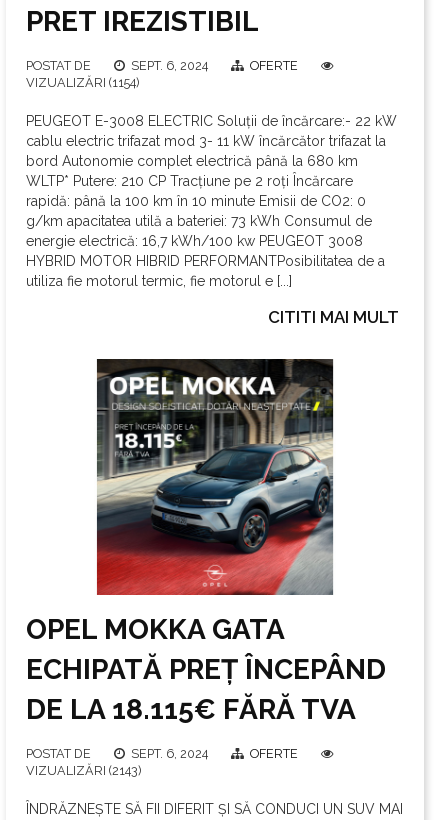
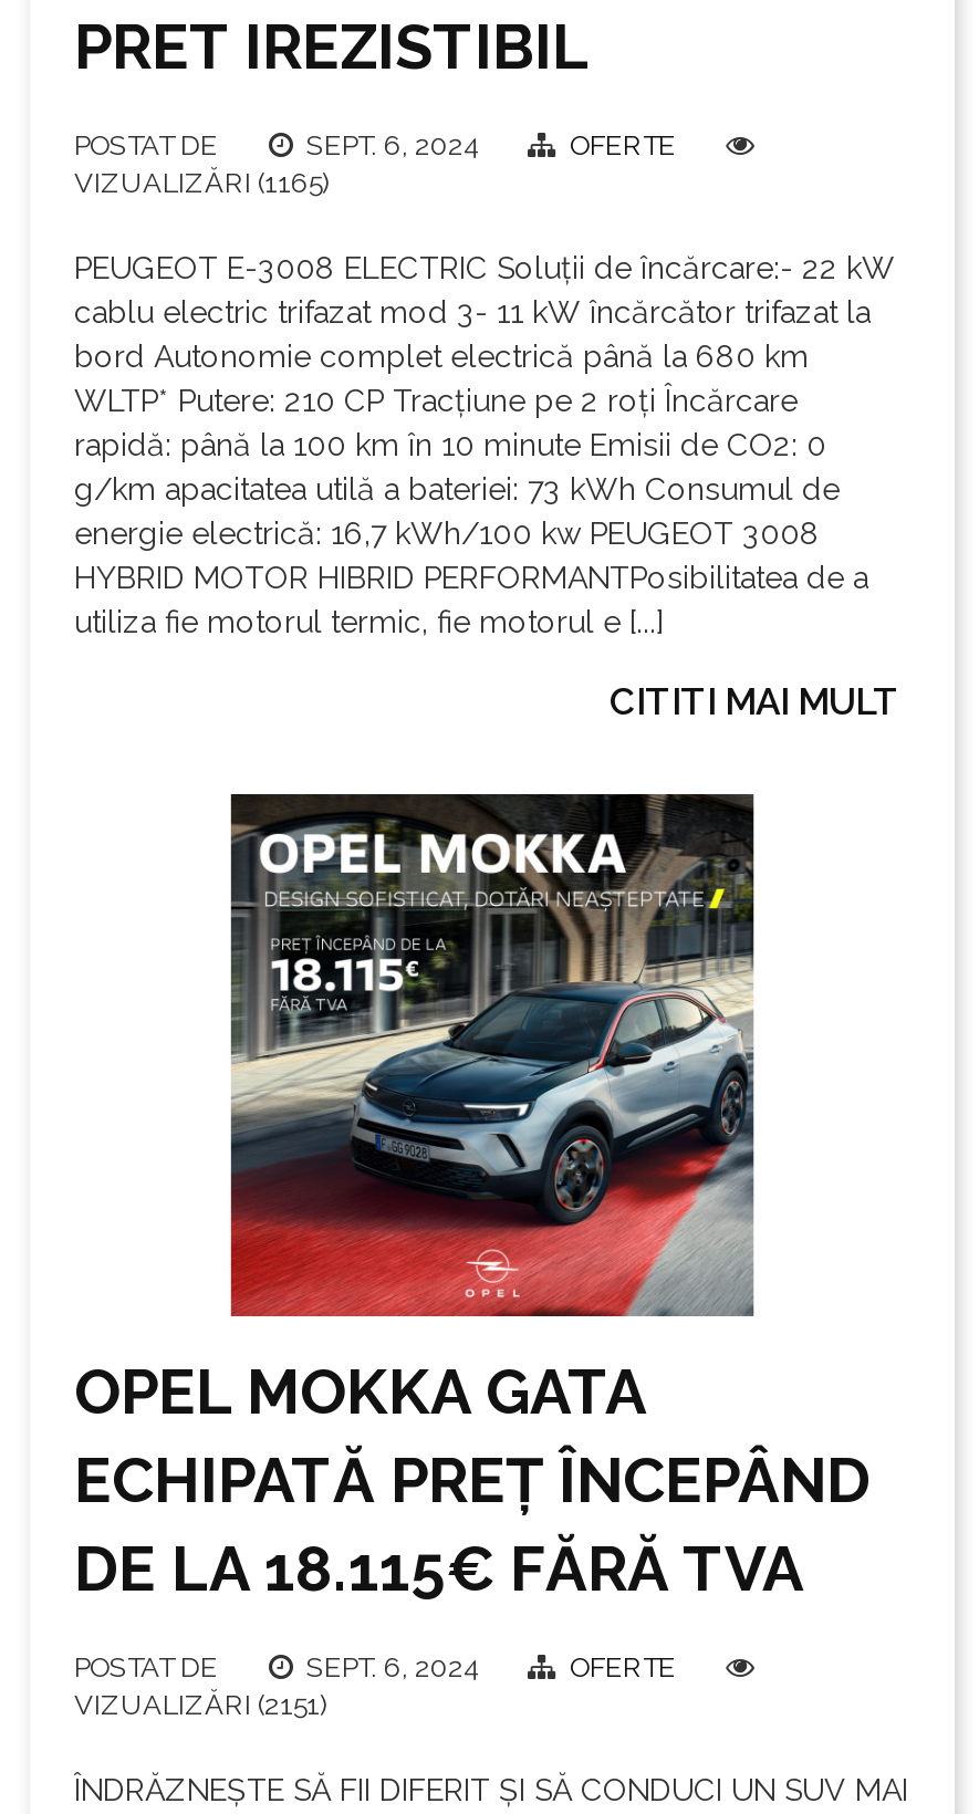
- VIZUALIZĂRI (1154)
+ VIZUALIZĂRI (1165)

- VIZUALIZĂRI (2143)
+ VIZUALIZĂRI (2151)
